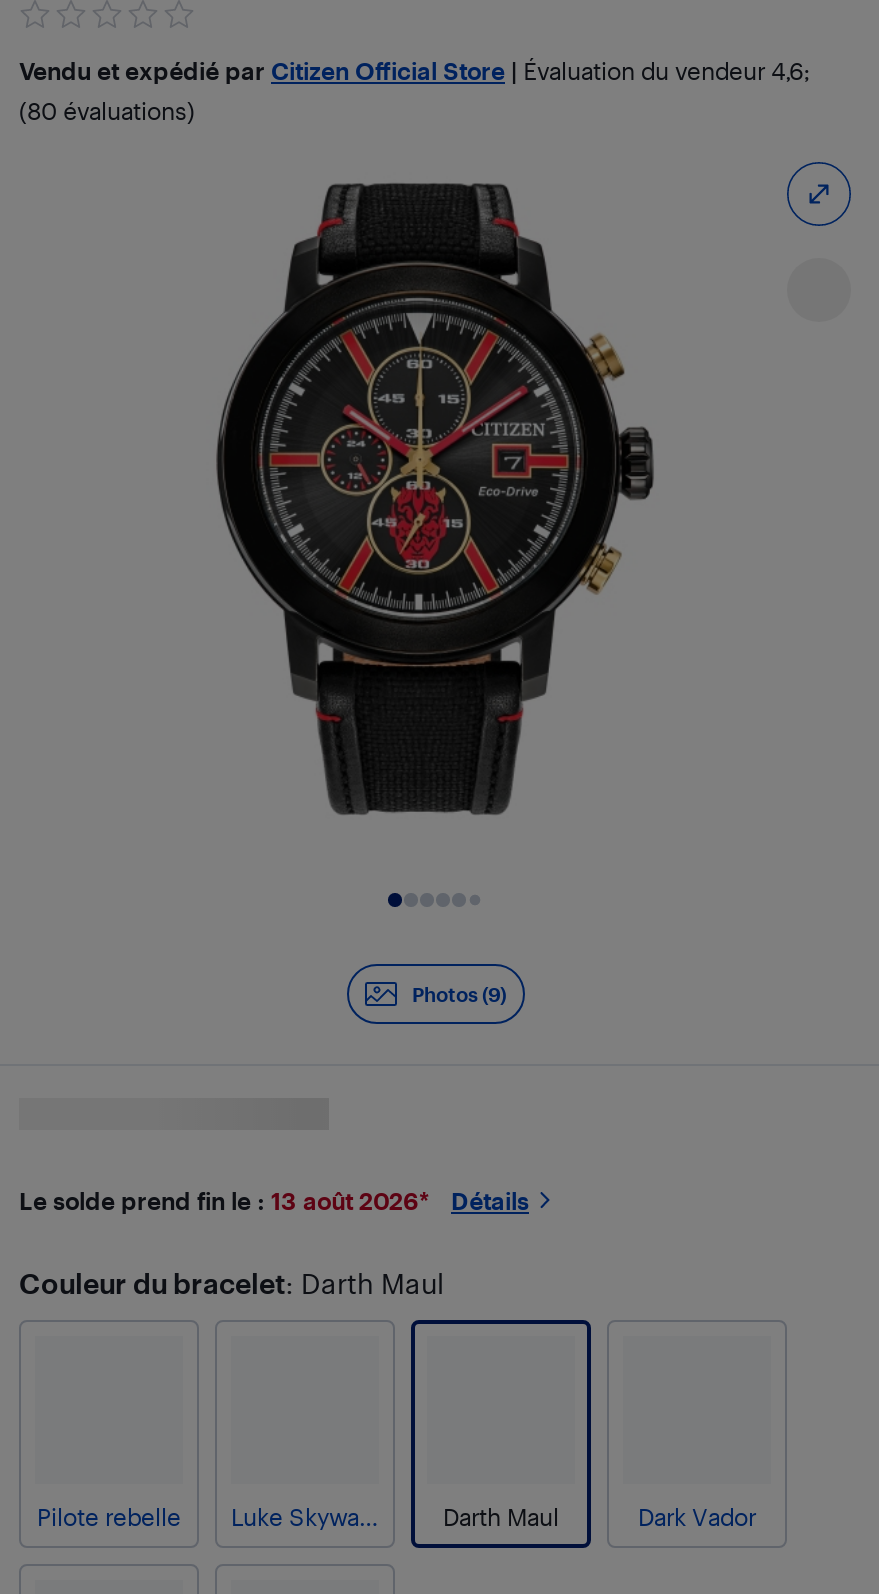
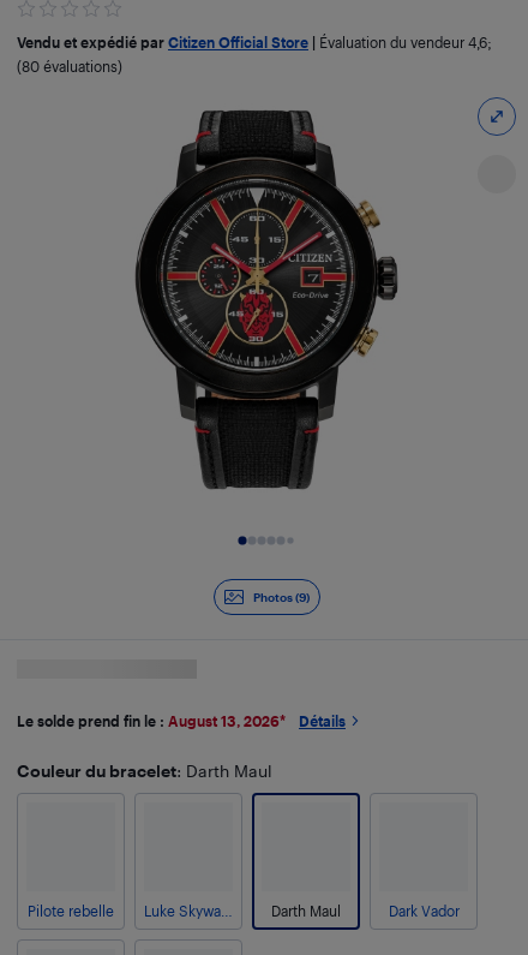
- Le solde prend fin le : 13 août 2026*
+ Le solde prend fin le : August 13, 2026*
